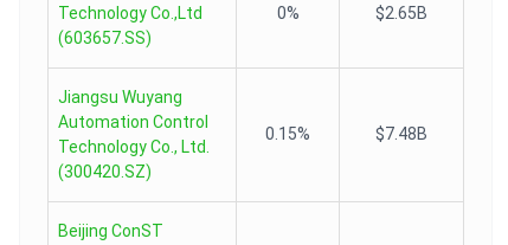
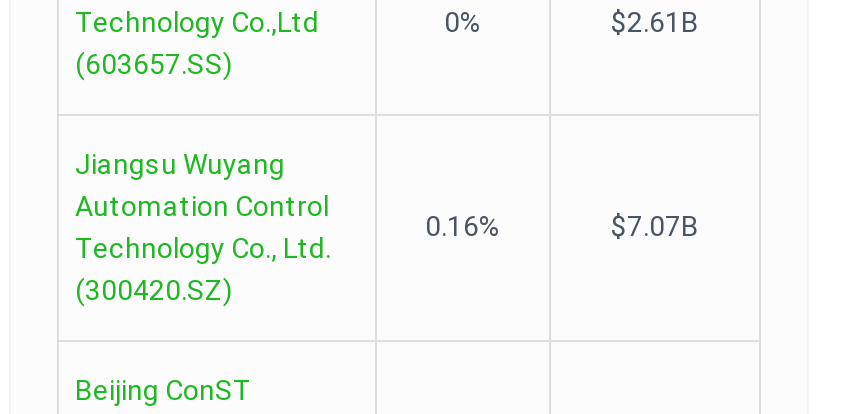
- $2.65B
+ $2.61B

- 0.15%
- $7.48B
+ 0.16%
+ $7.07B
